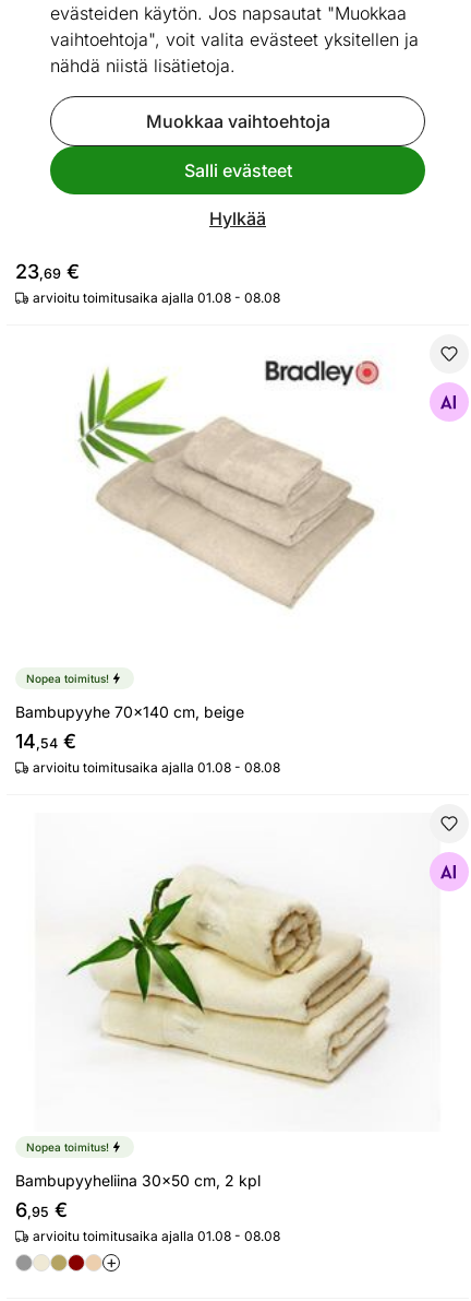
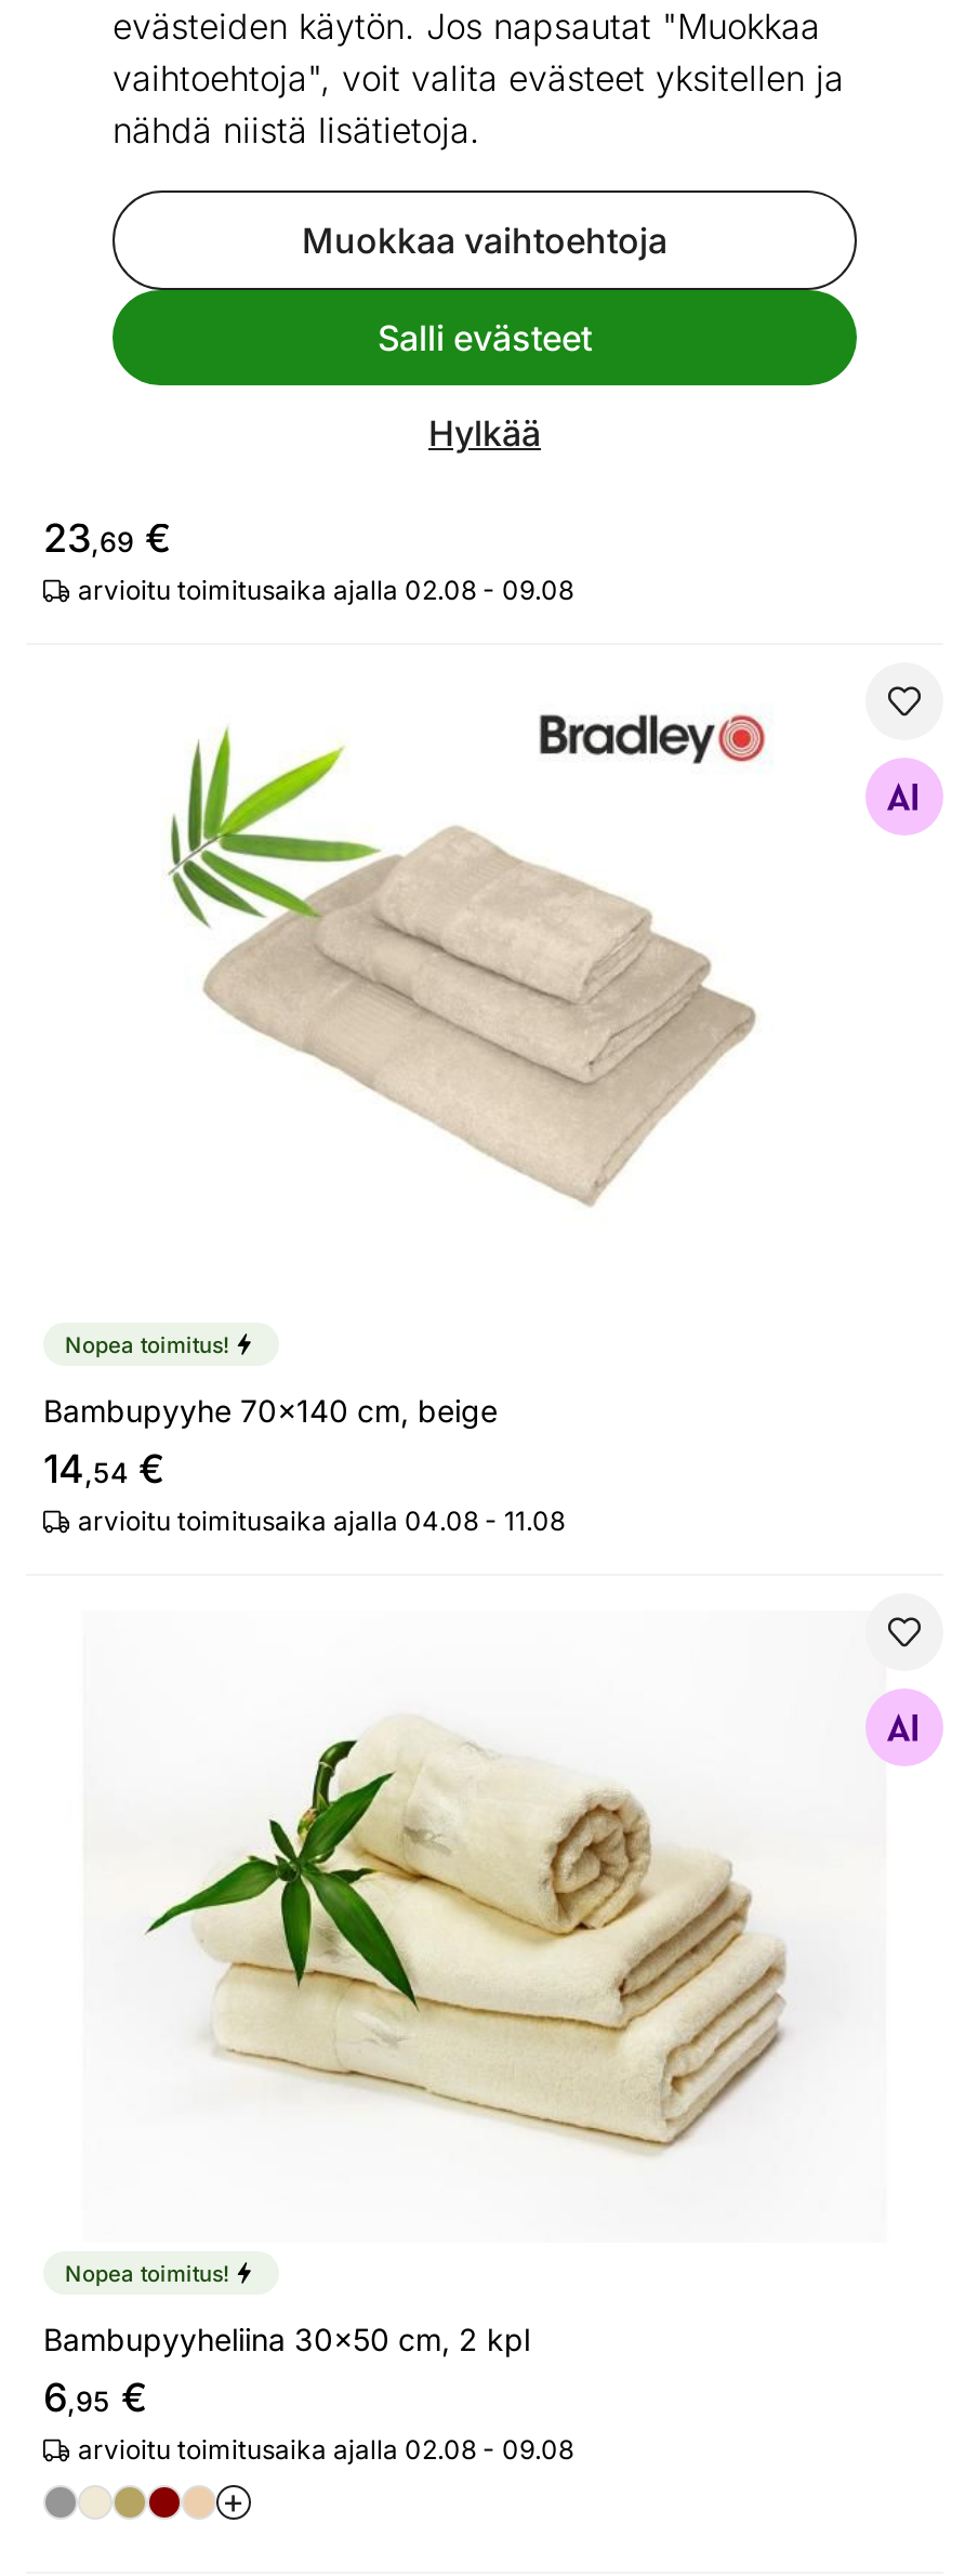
- arvioitu toimitusaika ajalla 01.08 - 08.08
+ arvioitu toimitusaika ajalla 02.08 - 09.08

- arvioitu toimitusaika ajalla 01.08 - 08.08
+ arvioitu toimitusaika ajalla 04.08 - 11.08

- arvioitu toimitusaika ajalla 01.08 - 08.08
+ arvioitu toimitusaika ajalla 02.08 - 09.08
